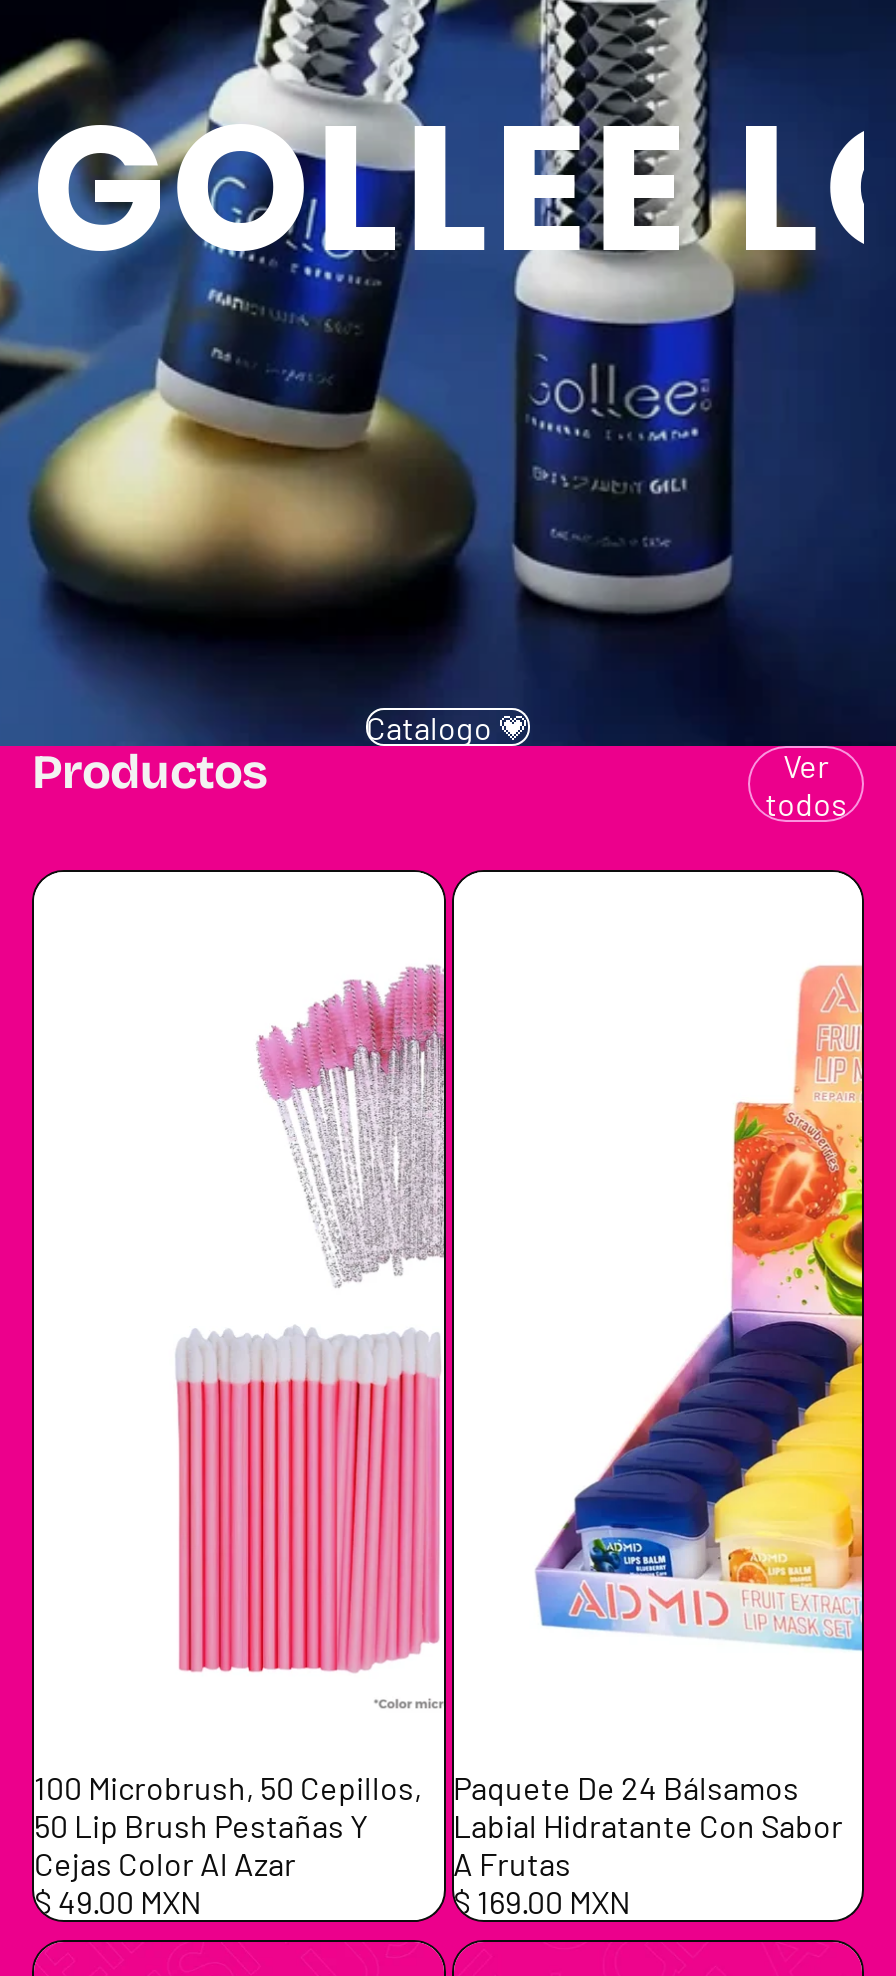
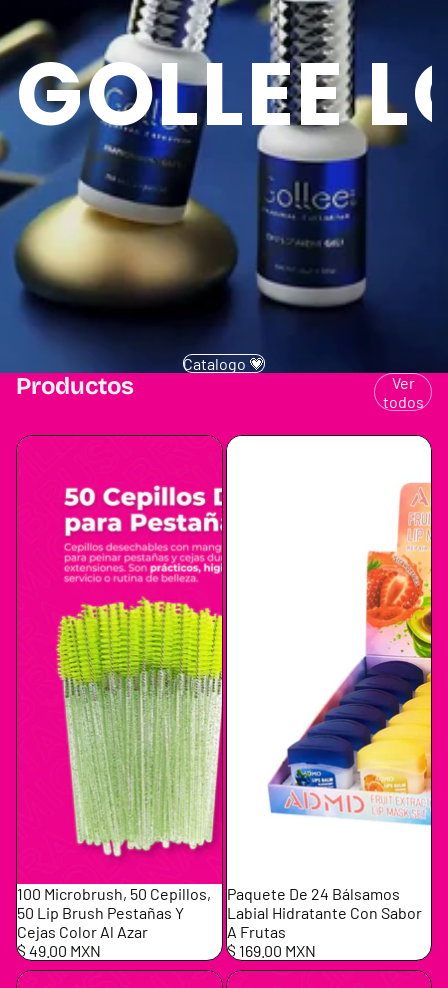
- [image]
+ [image]
